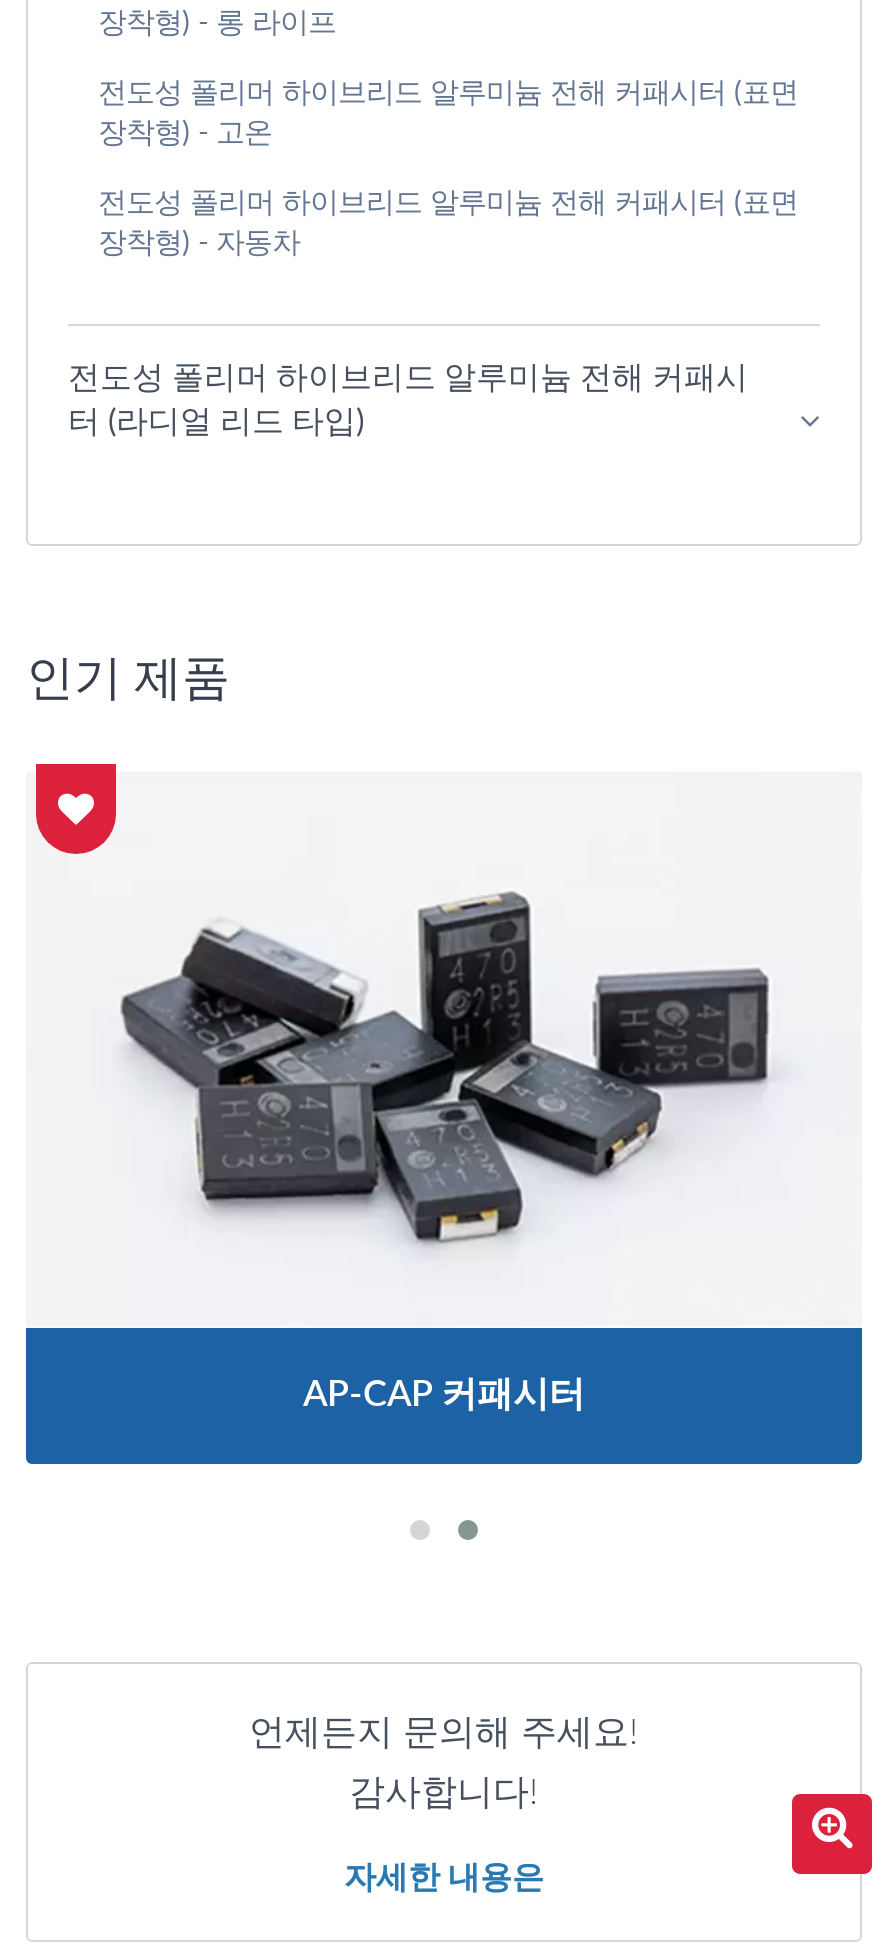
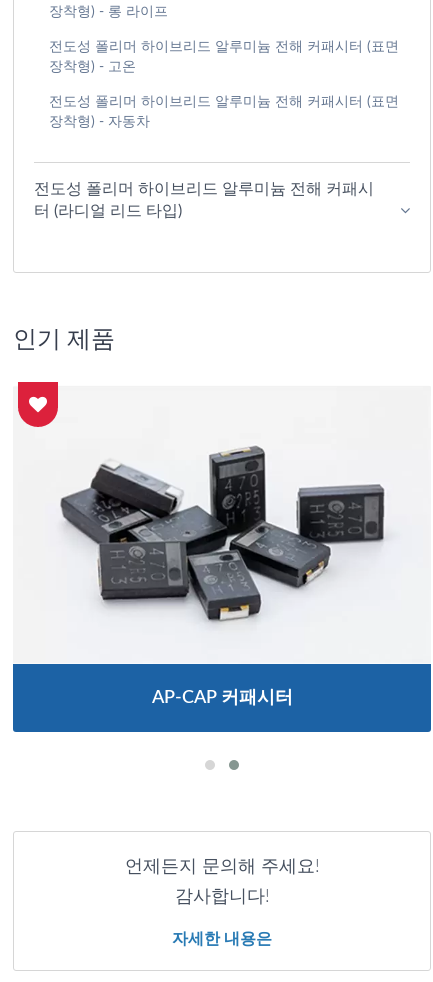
- [image]
